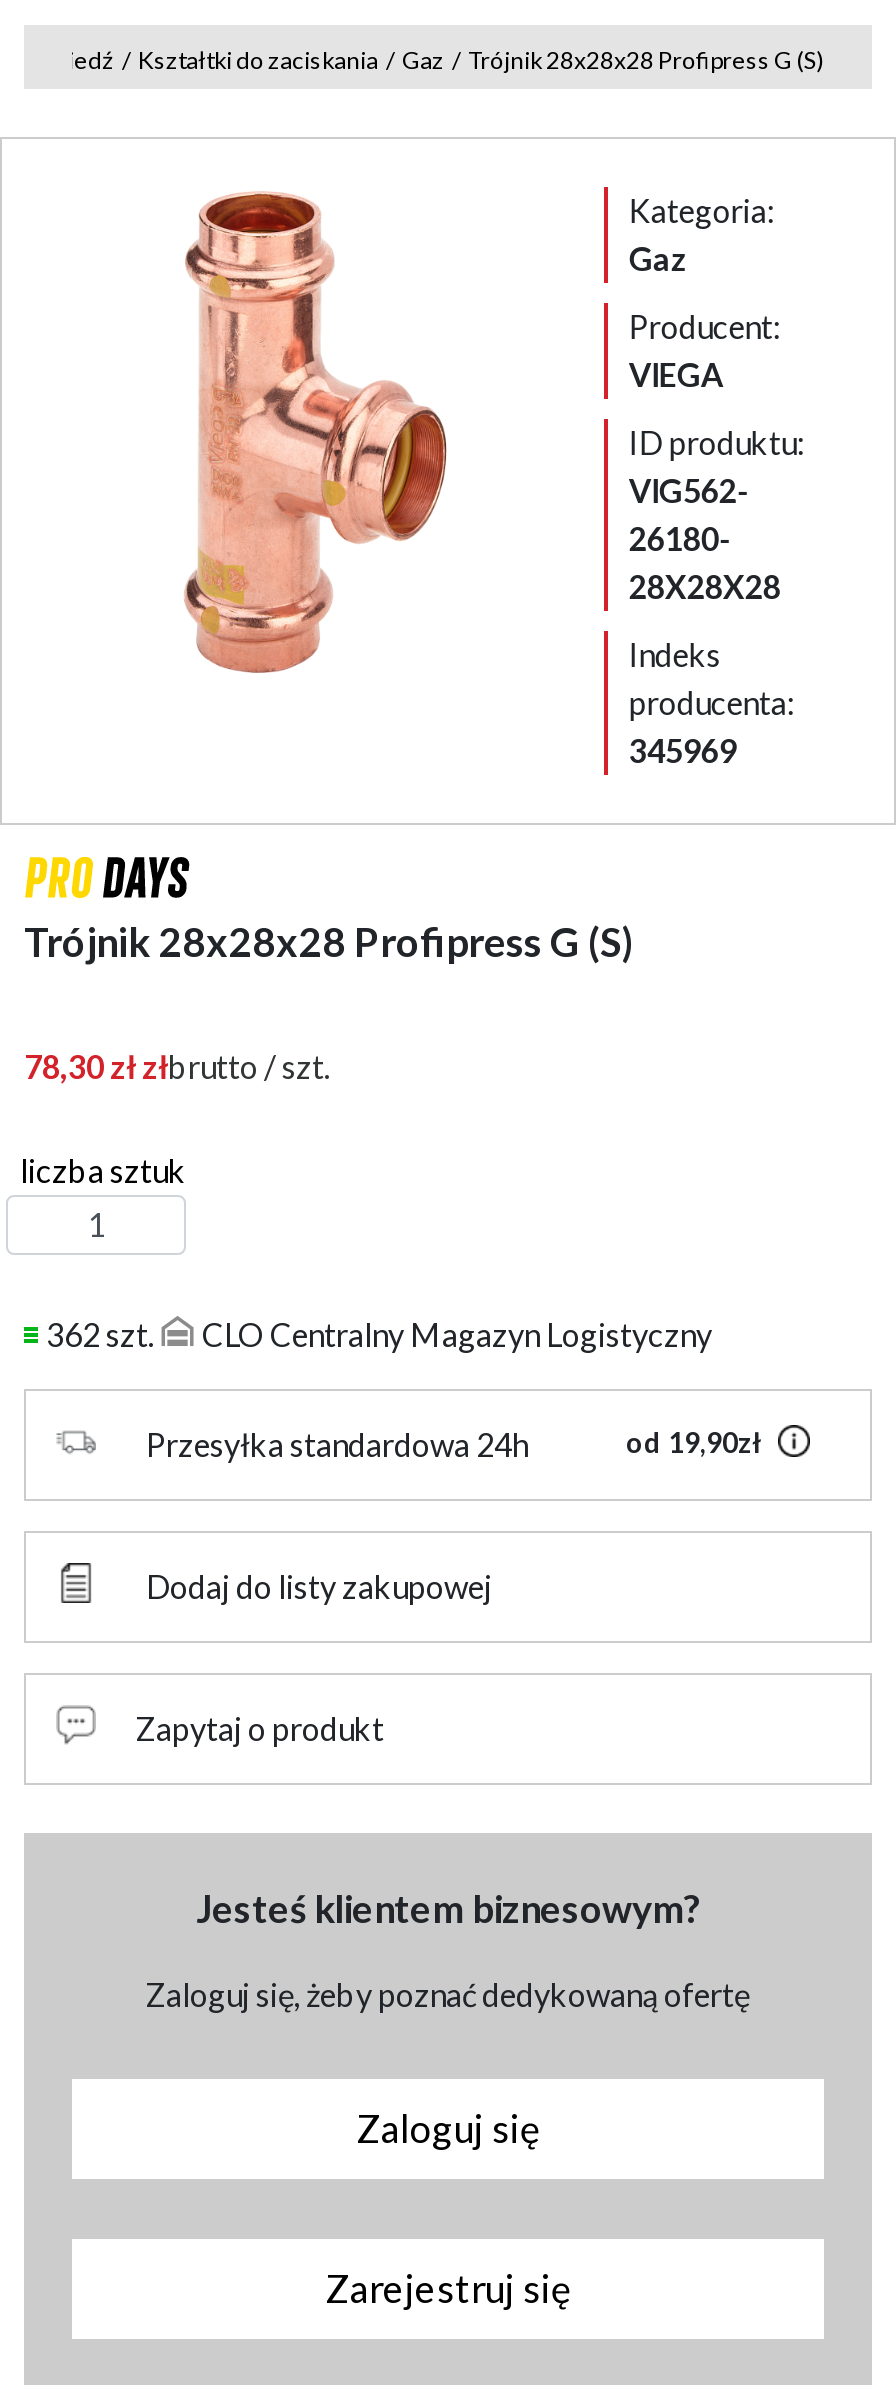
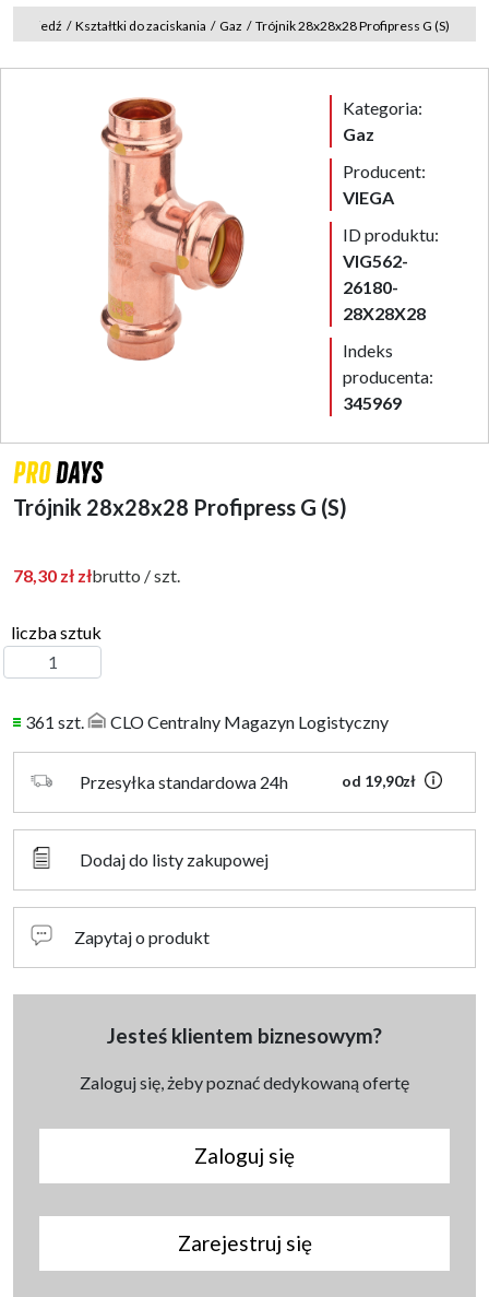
- 362 szt. CLO Centralny Magazyn Logistyczny
+ 361 szt. CLO Centralny Magazyn Logistyczny
